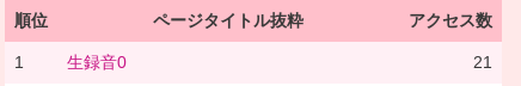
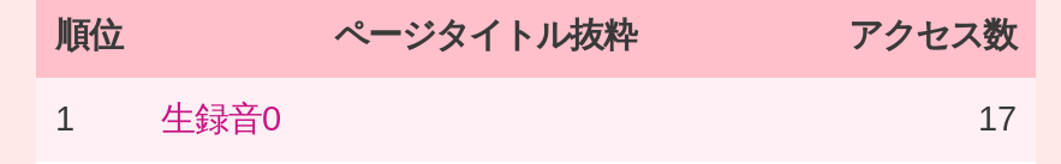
- 21
+ 17
